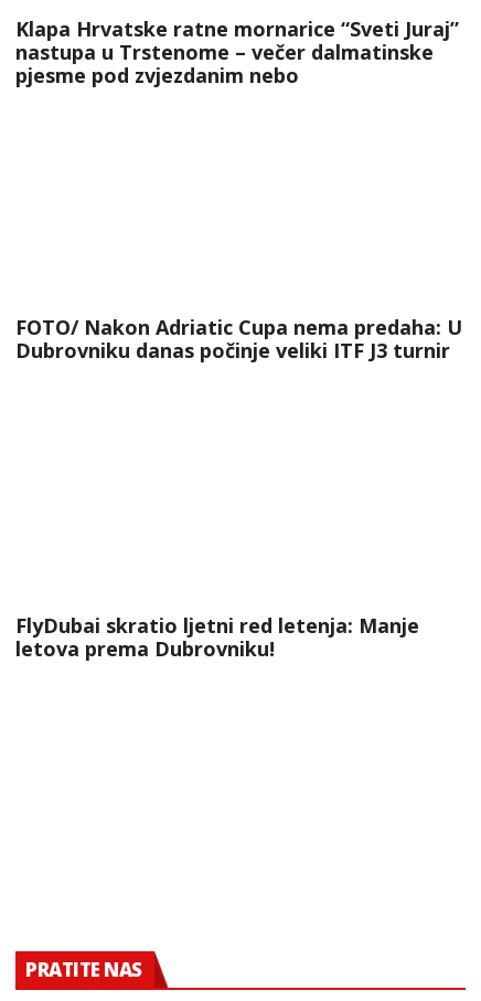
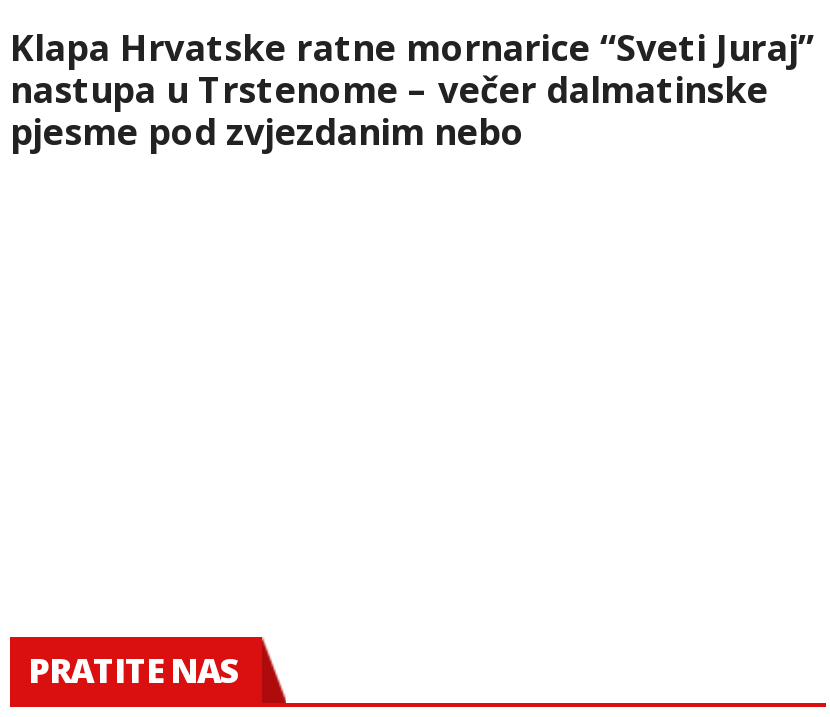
- FOTO/ Nakon Adriatic Cupa nema predaha: U
- Dubrovniku danas počinje veliki ITF J3 turnir

- FlyDubai skratio ljetni red letenja: Manje
- letova prema Dubrovniku!
